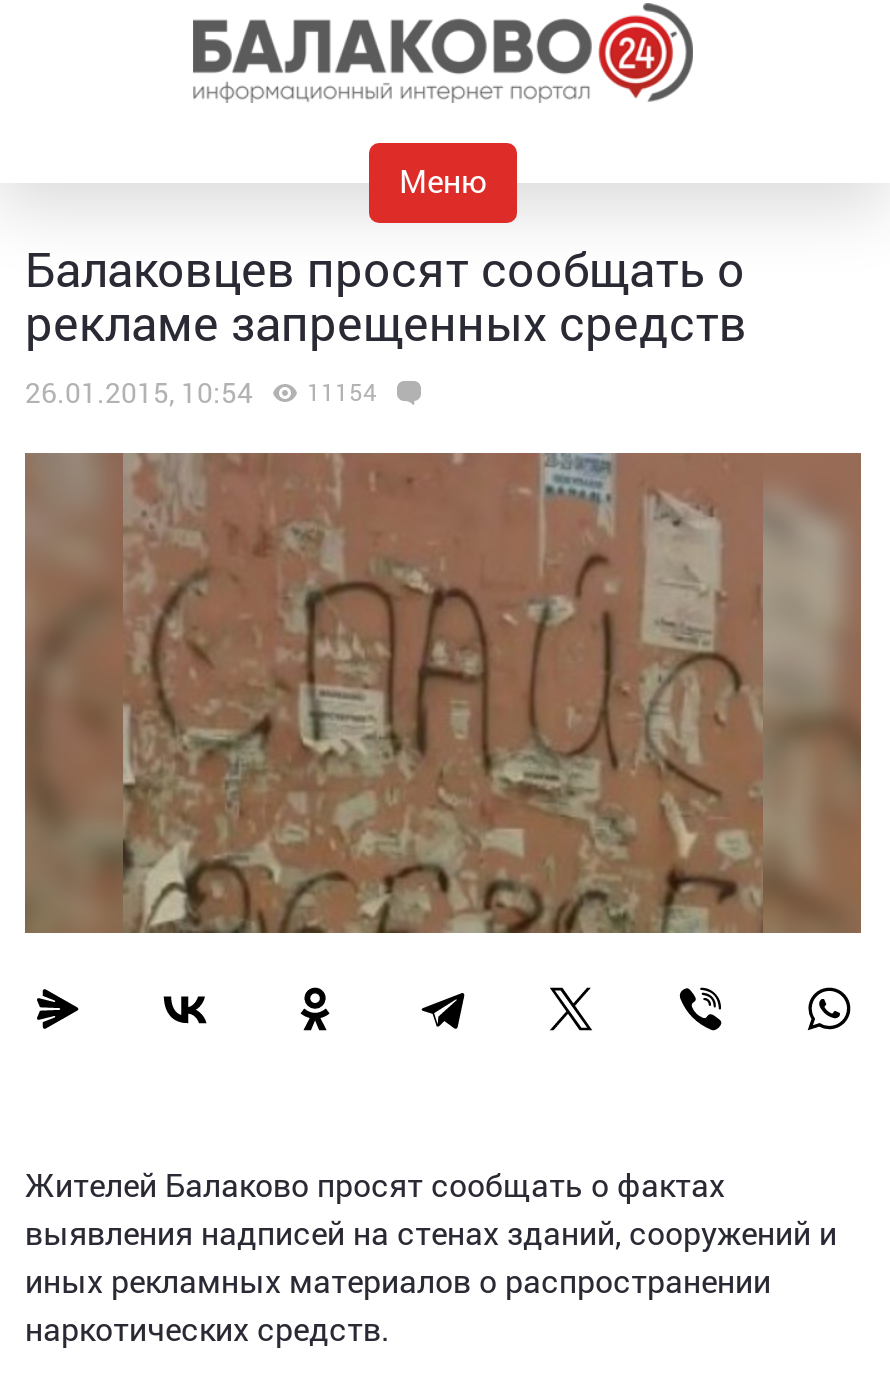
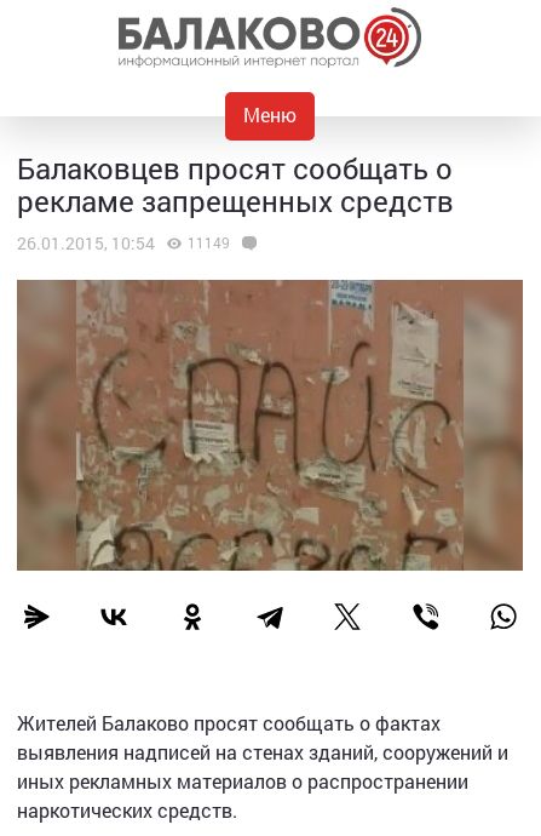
- 26.01.2015, 10:54 11154
+ 26.01.2015, 10:54 11149
